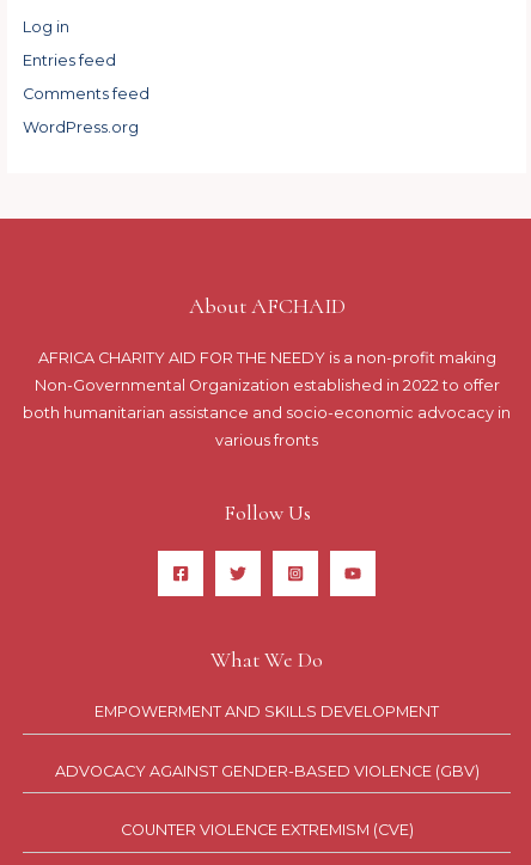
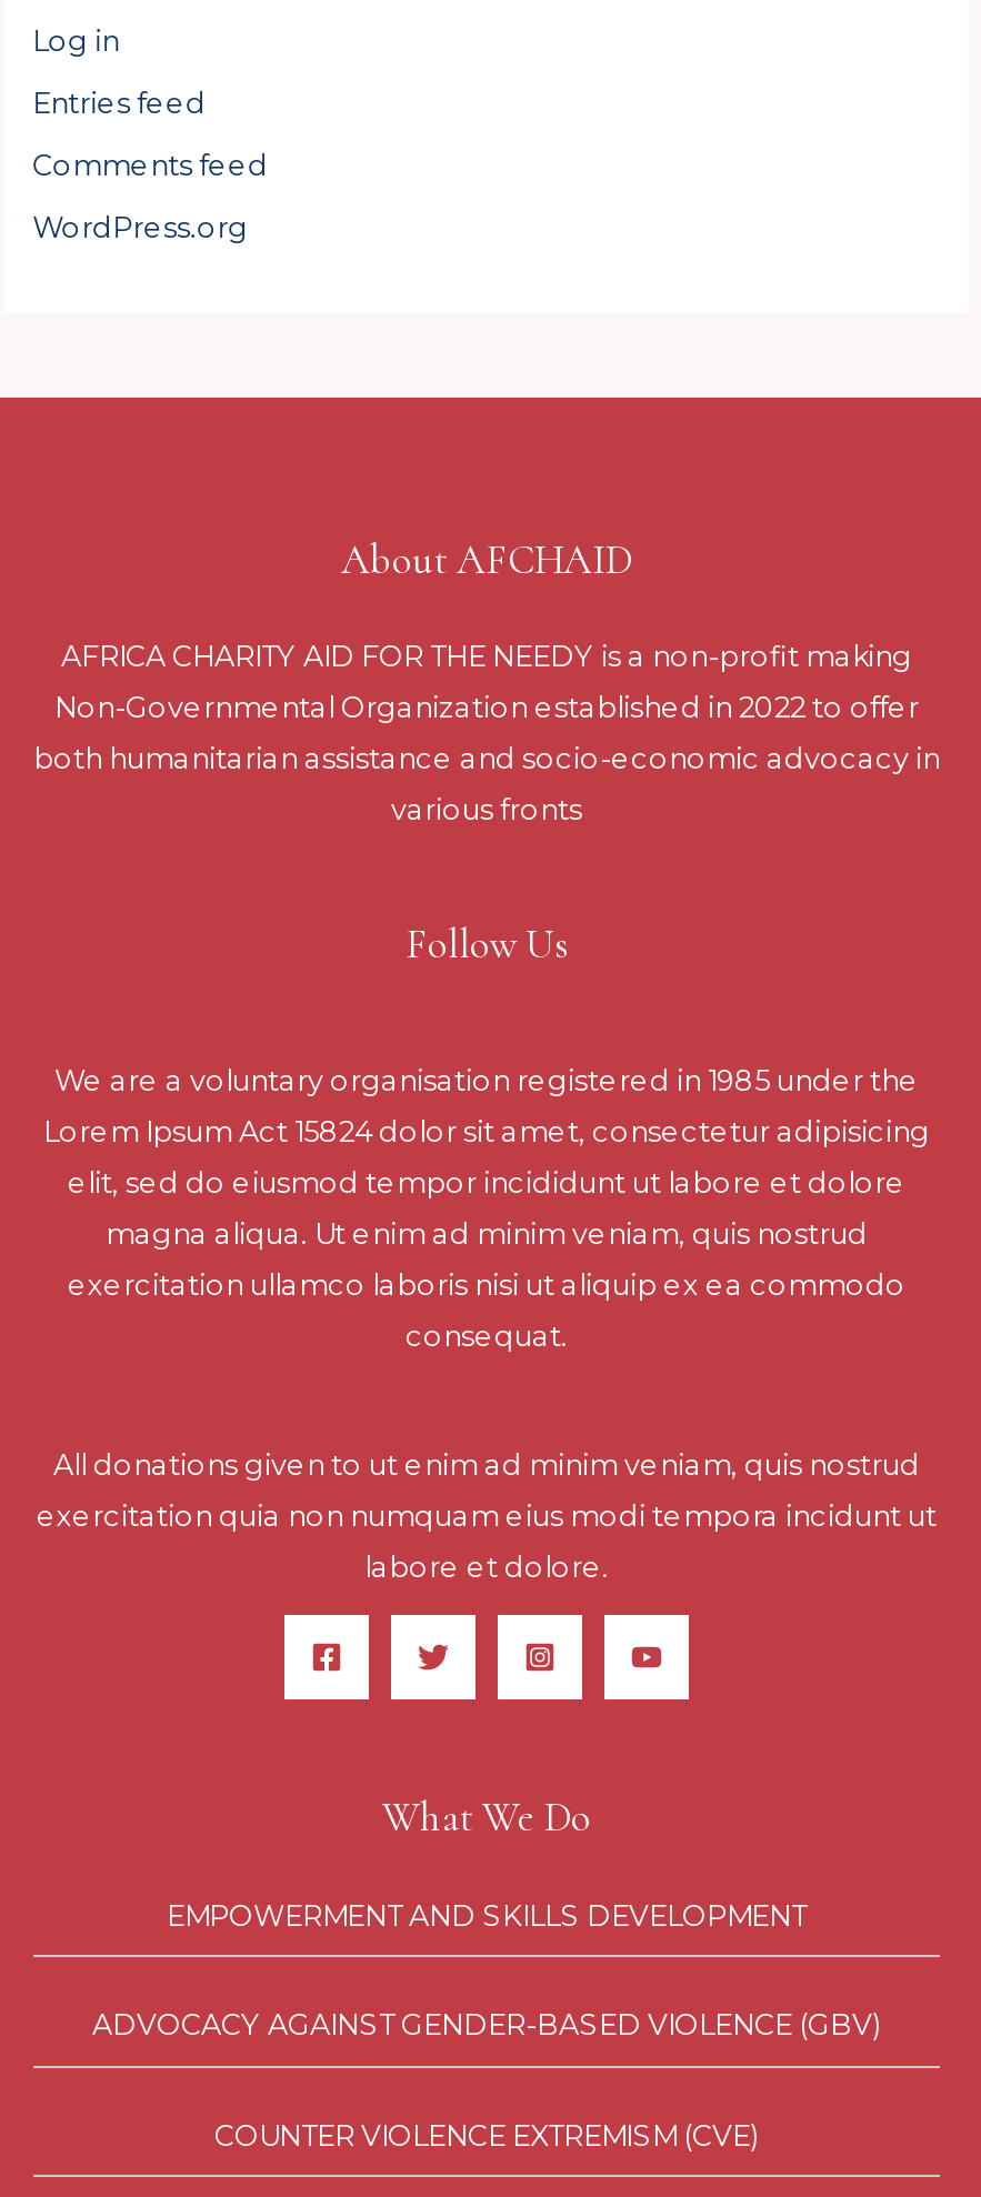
+ All donations given to ut enim ad minim veniam, quis nostrud
+ exercitation quia non numquam eius modi tempora incidunt ut
+ labore et dolore.

+ We are a voluntary organisation registered in 1985 under the
+ Lorem Ipsum Act 15824 dolor sit amet, consectetur adipisicing
+ elit, sed do eiusmod tempor incididunt ut labore et dolore
+ magna aliqua. Ut enim ad minim veniam, quis nostrud
+ exercitation ullamco laboris nisi ut aliquip ex ea commodo
+ consequat.
